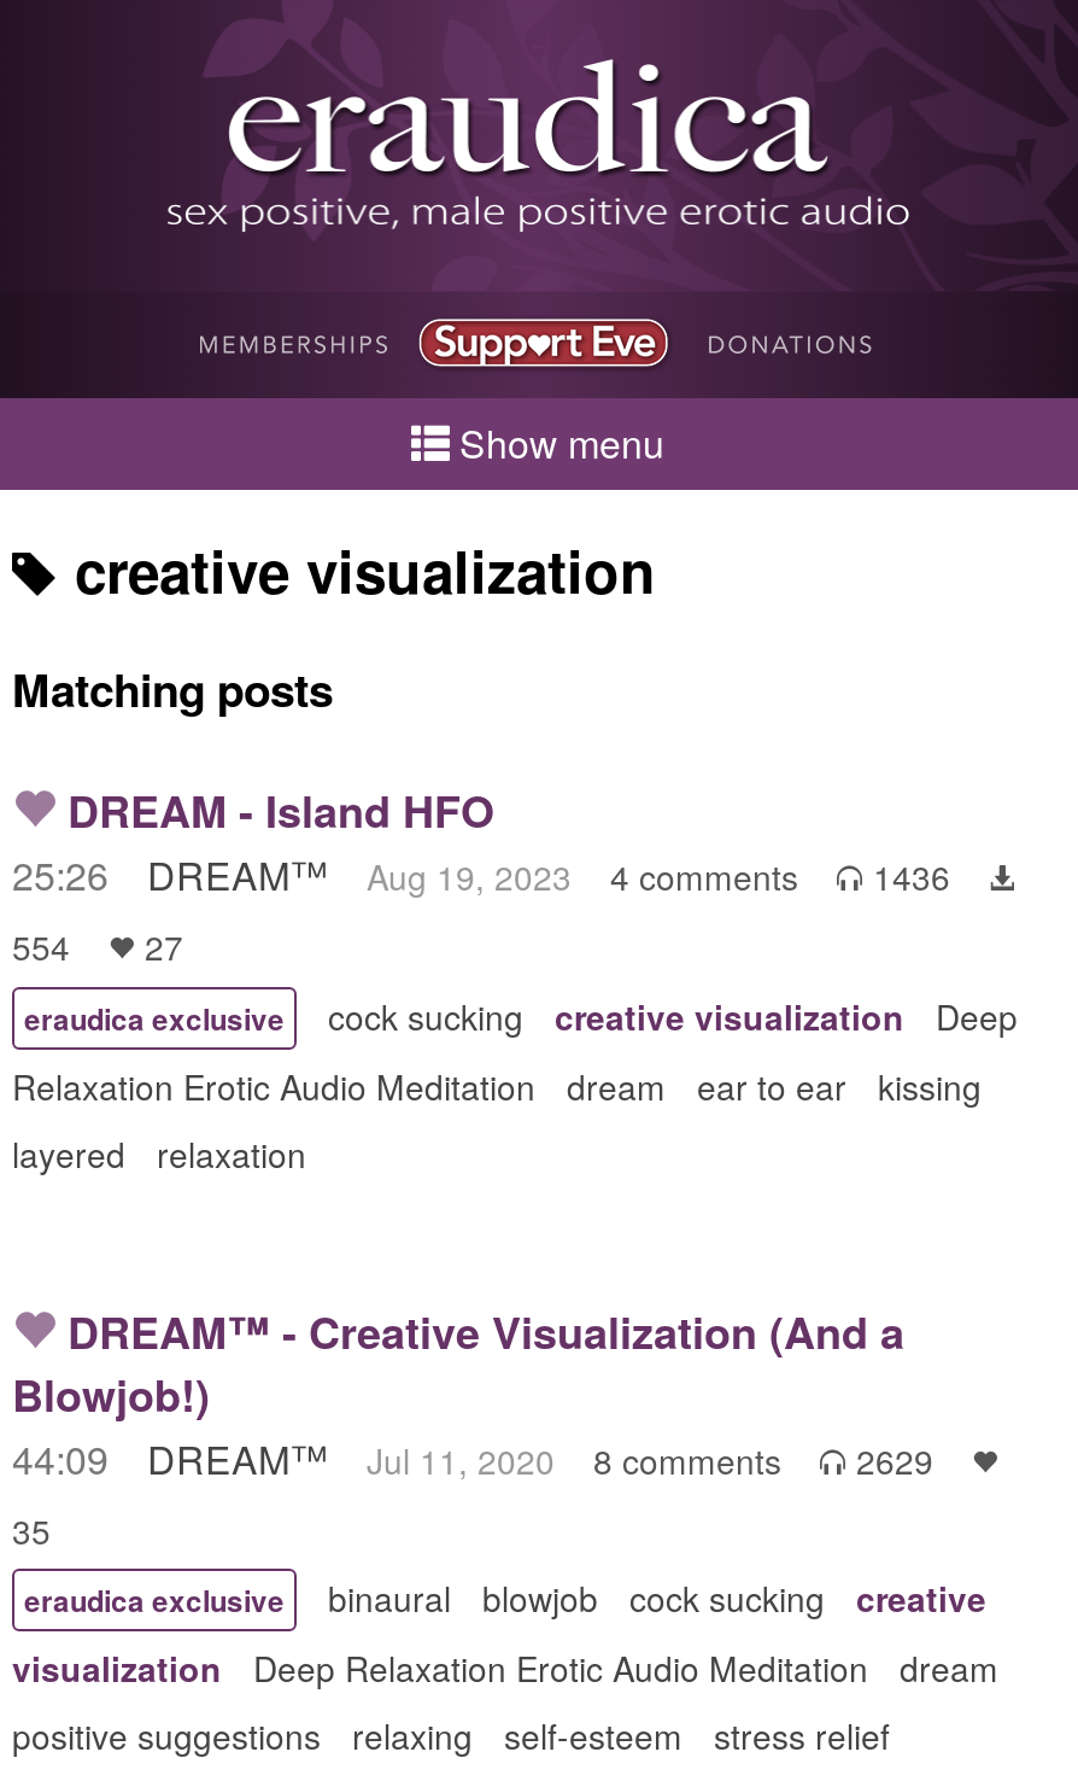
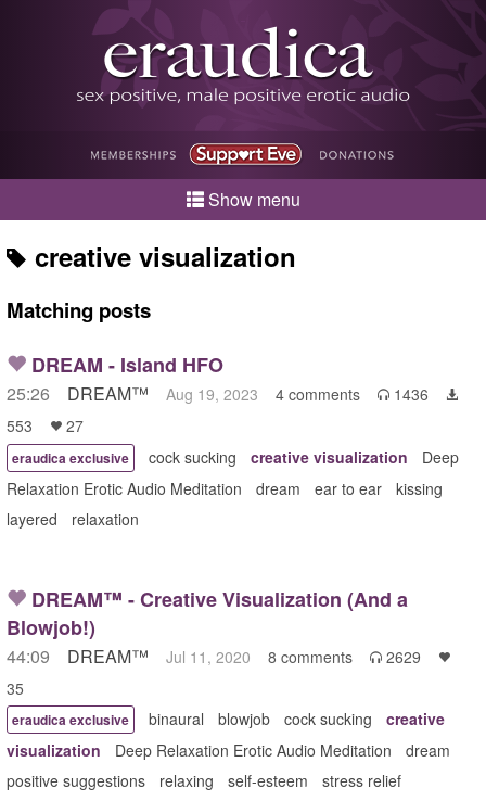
- 554
+ 553
